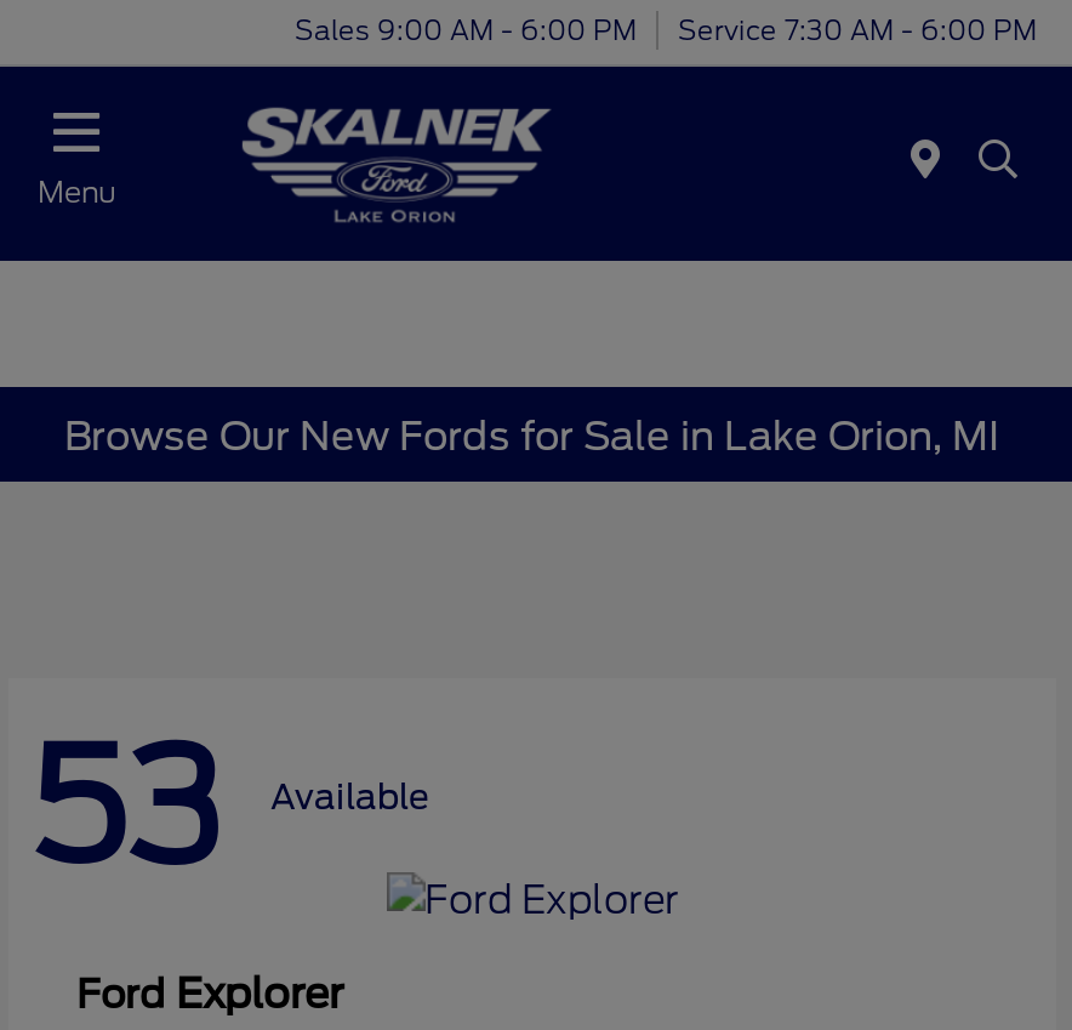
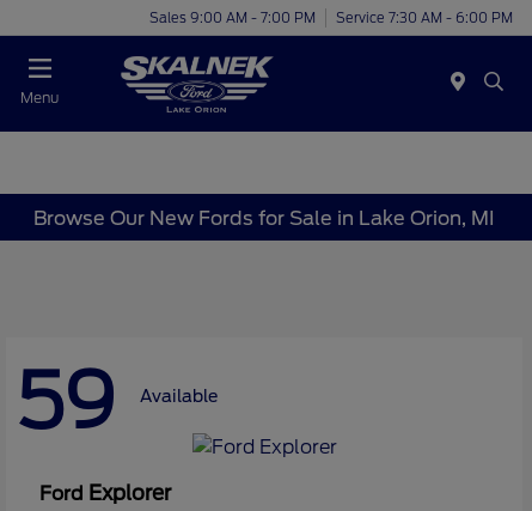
- Sales 9:00 AM - 6:00 PM Service 7:30 AM - 6:00 PM
+ Sales 9:00 AM - 7:00 PM Service 7:30 AM - 6:00 PM

- 53 Available
+ 59 Available
